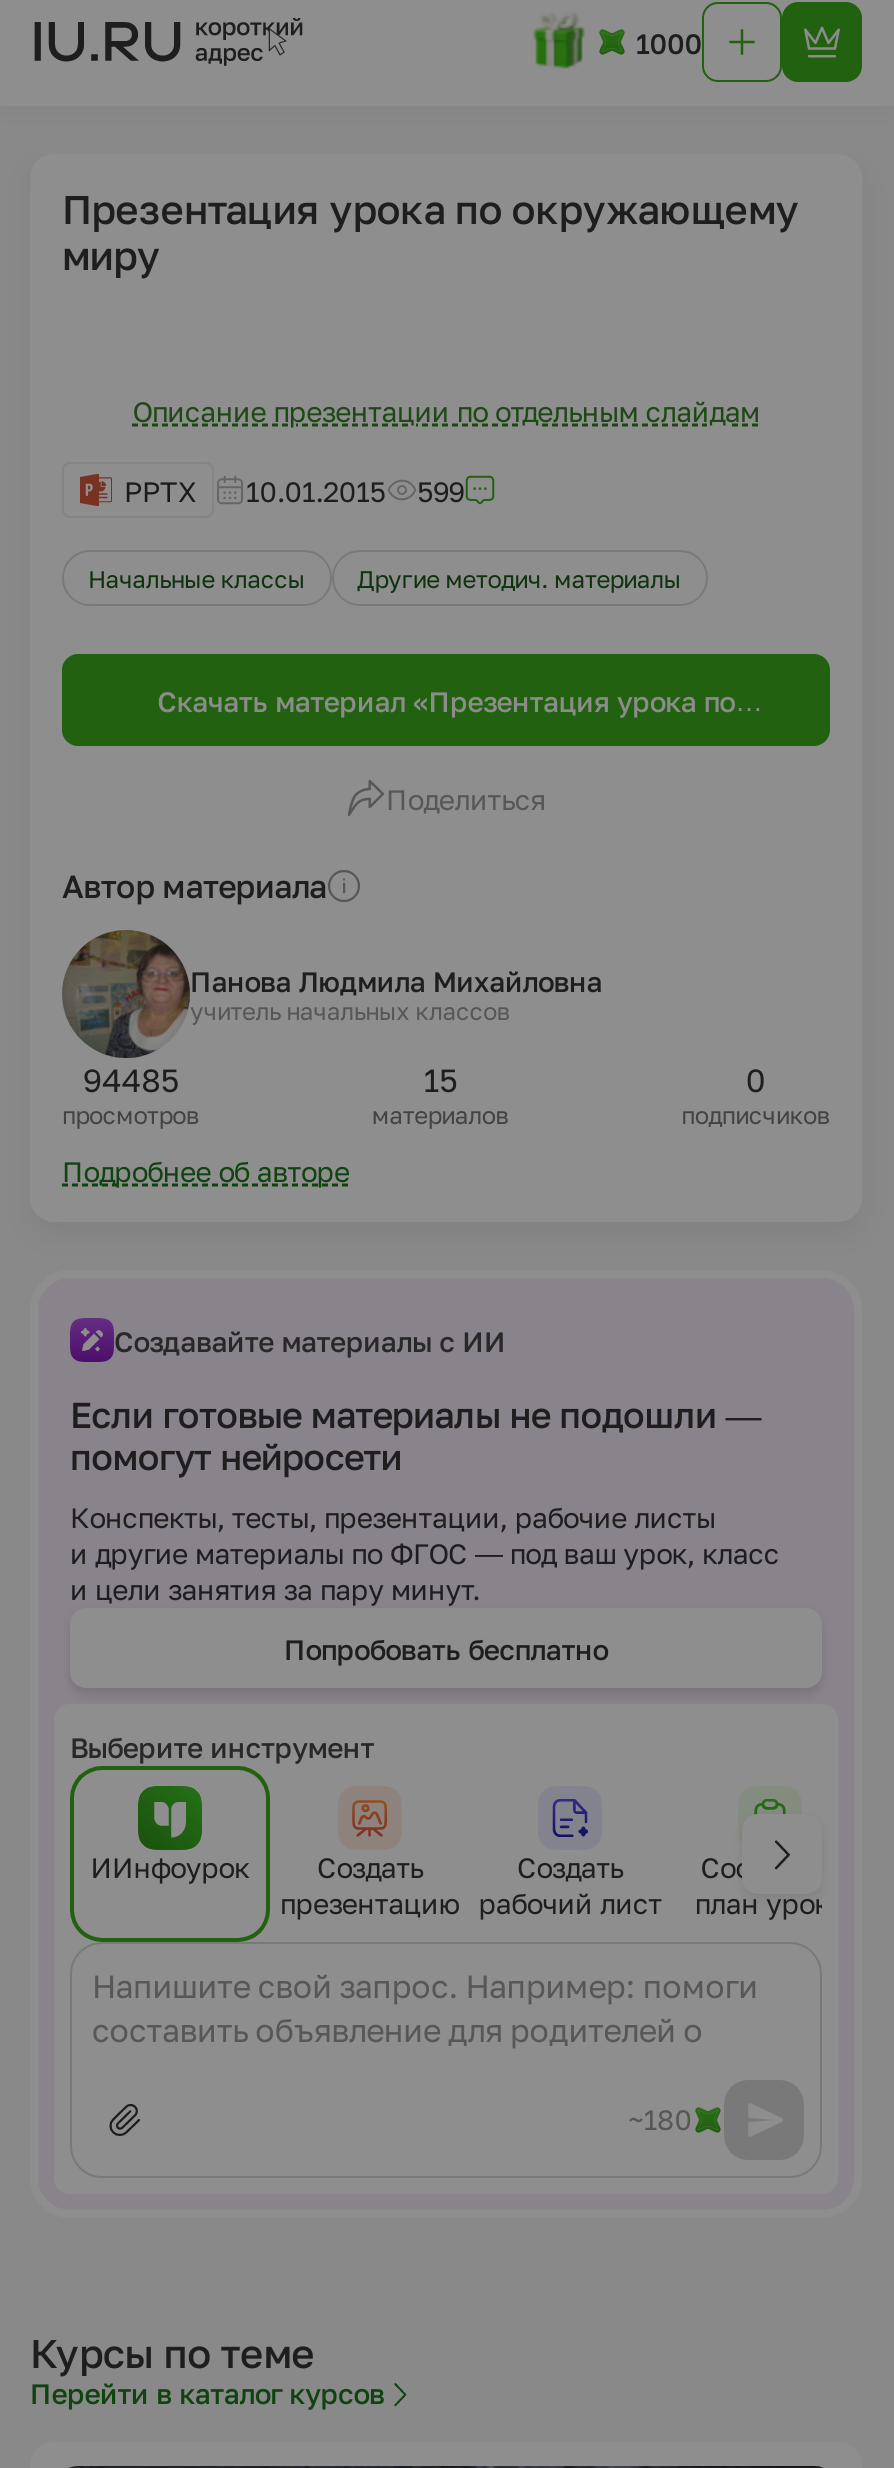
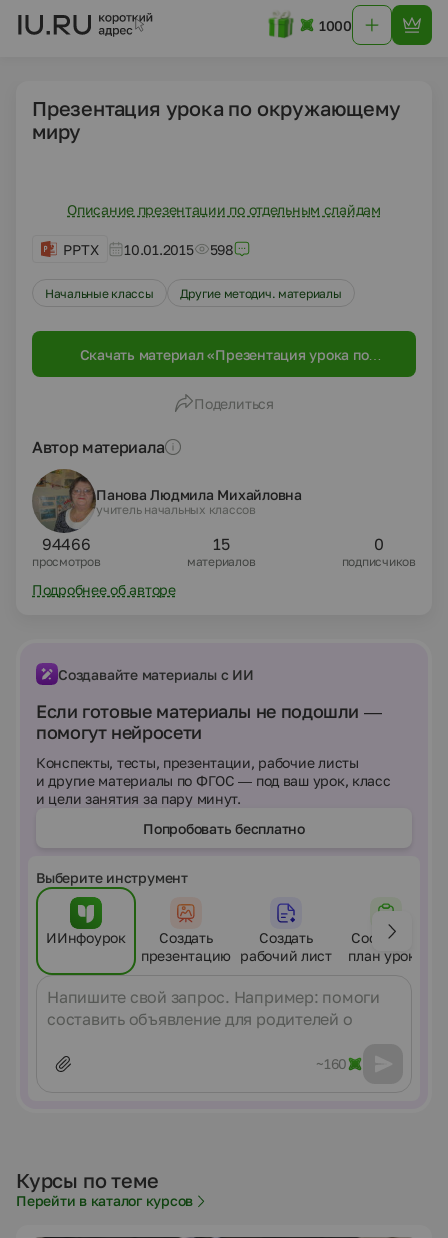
- PPTX 10.01.2015 599
+ PPTX 10.01.2015 598

- 94485
+ 94466

- ~180
+ ~160
